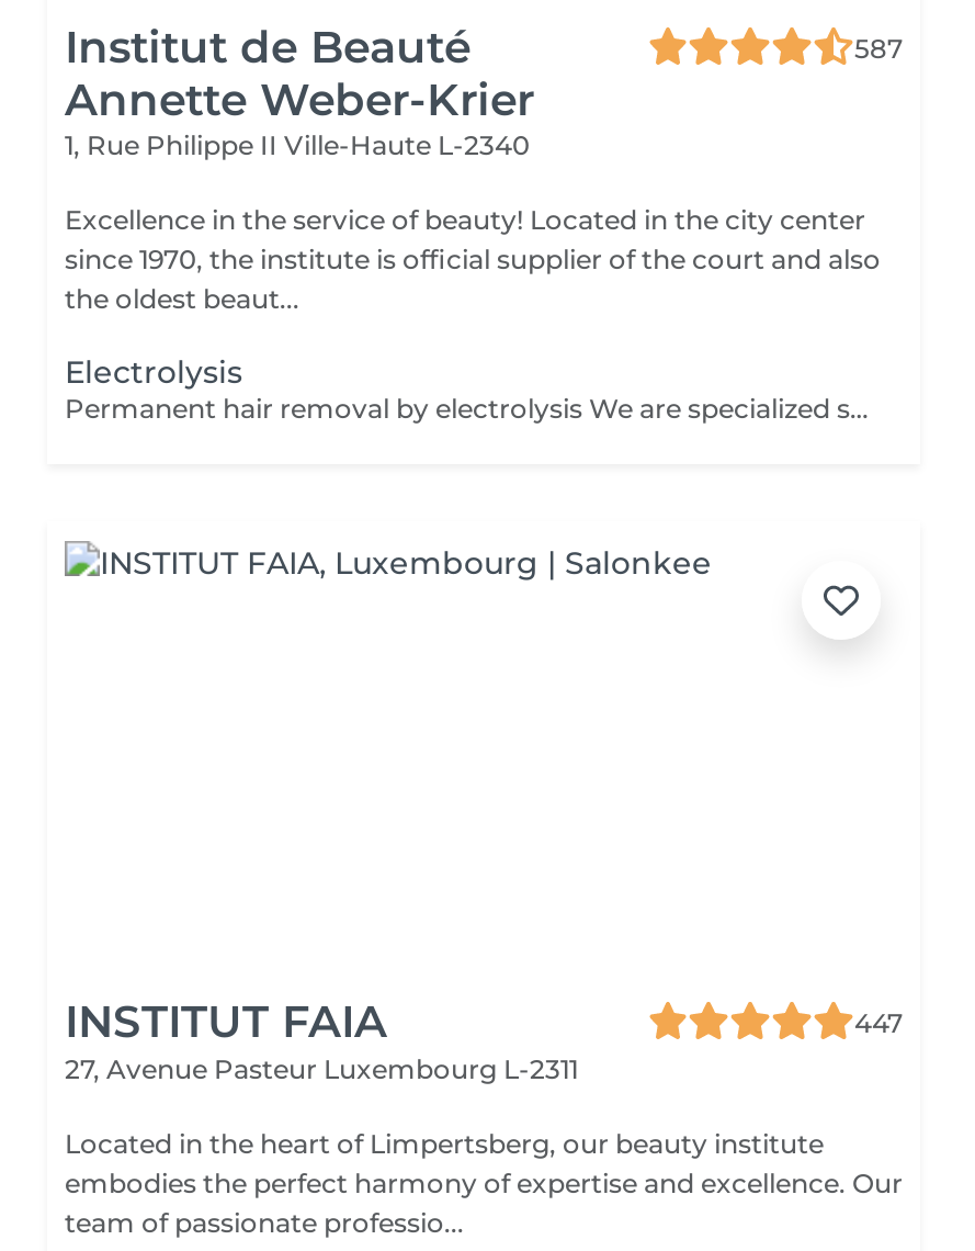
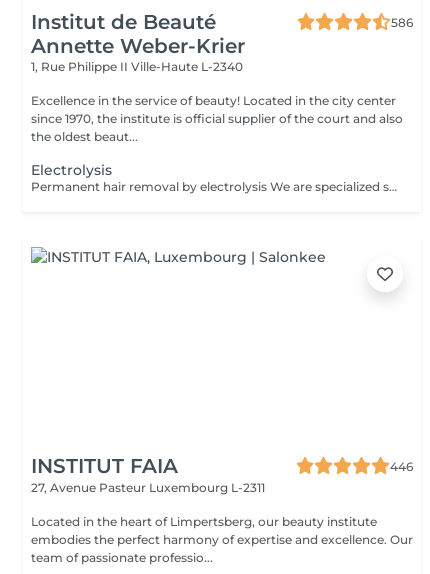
- 587
+ 586

- 447
+ 446
